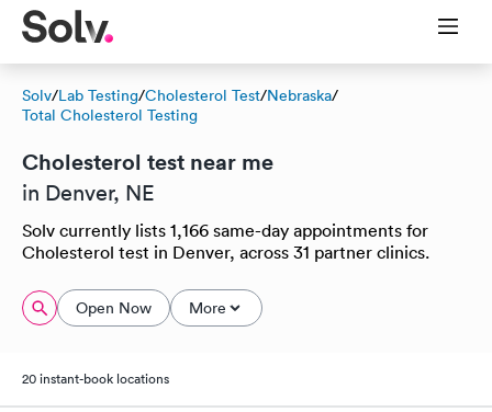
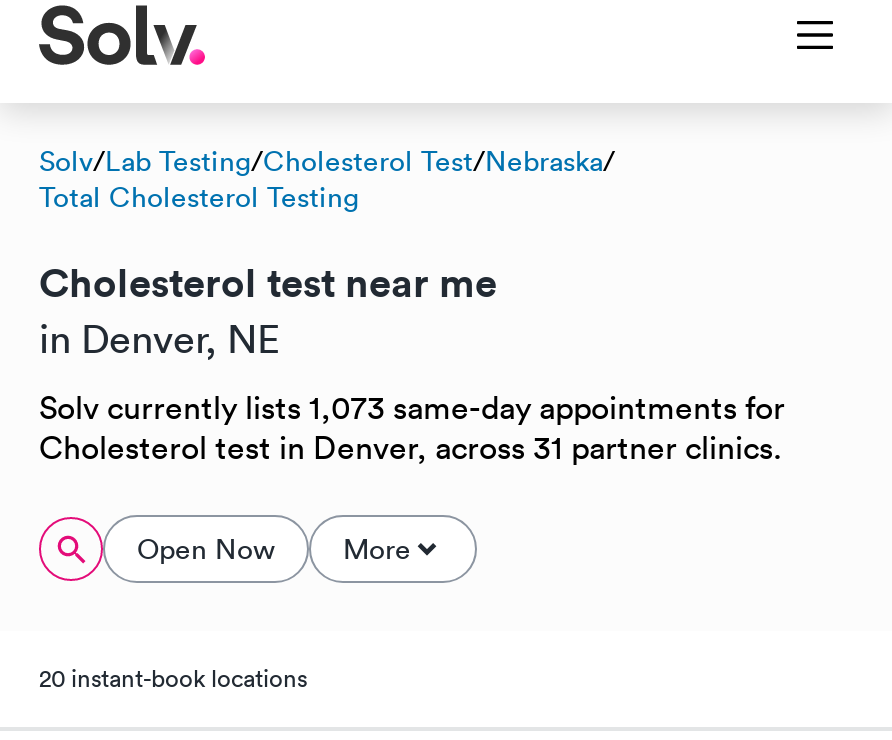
- Solv currently lists 1,166 same-day appointments for
+ Solv currently lists 1,073 same-day appointments for
